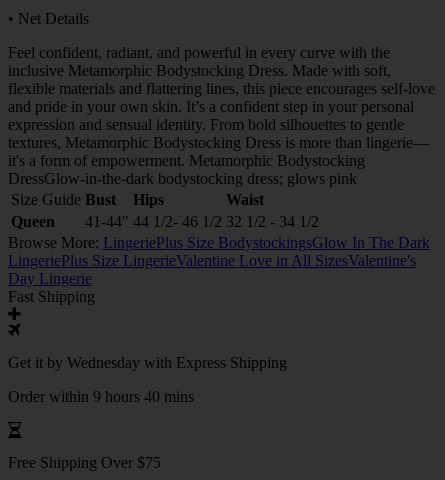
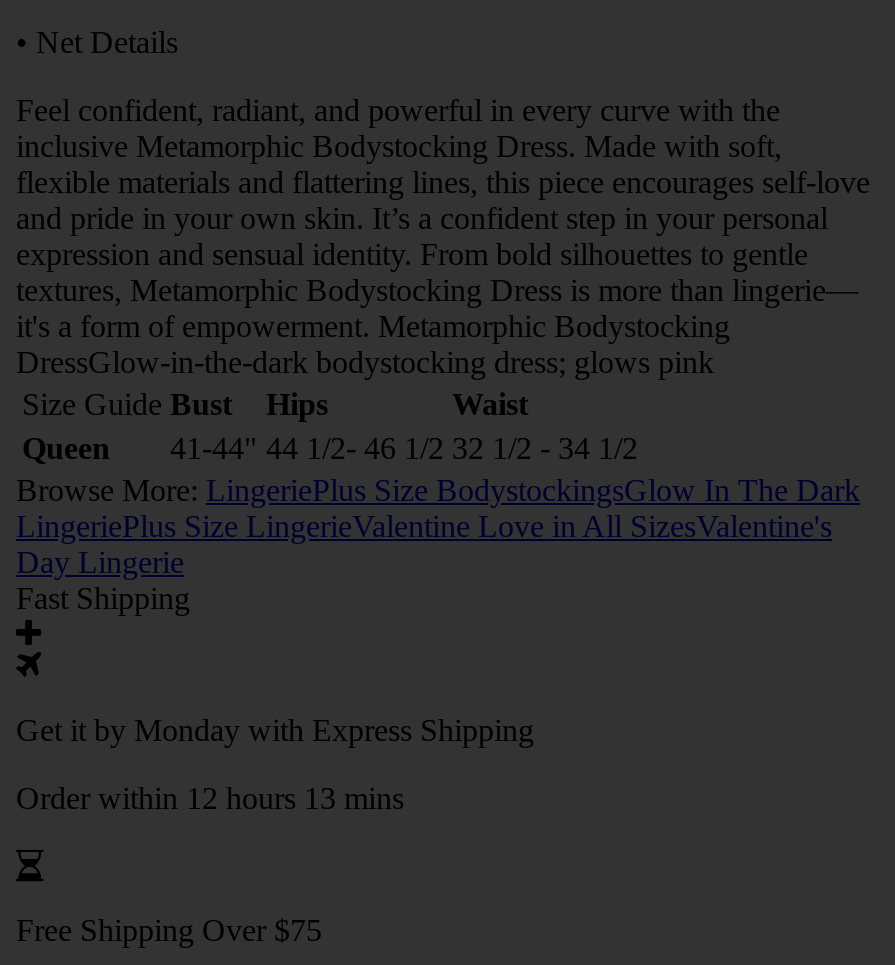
- Get it by Wednesday with Express Shipping
+ Get it by Monday with Express Shipping

- Order within 9 hours 40 mins
+ Order within 12 hours 13 mins
